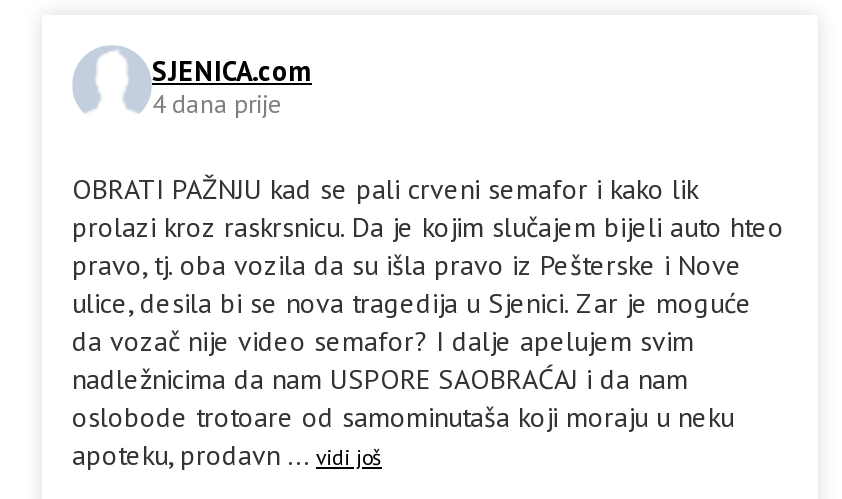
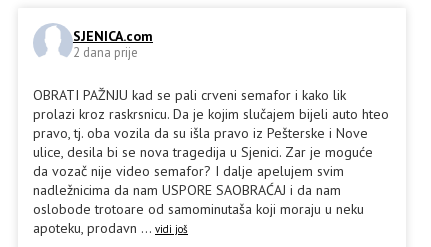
- 4 dana prije
+ 2 dana prije
